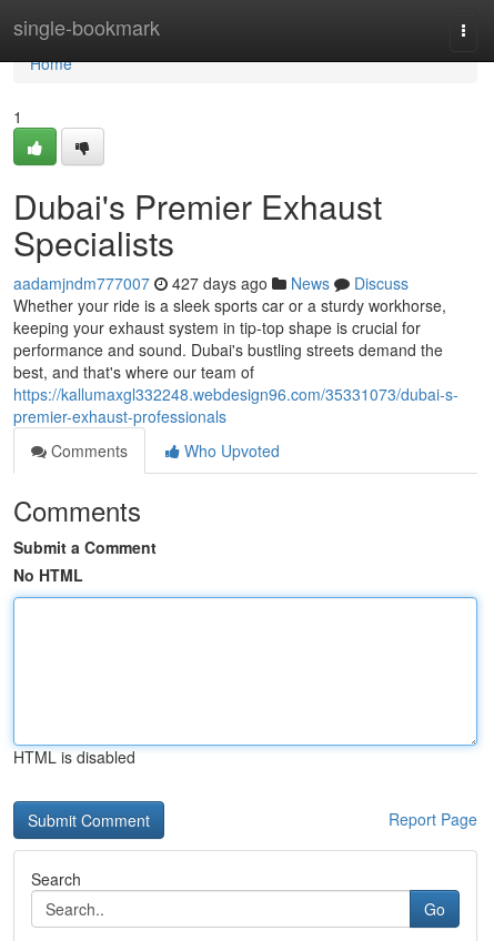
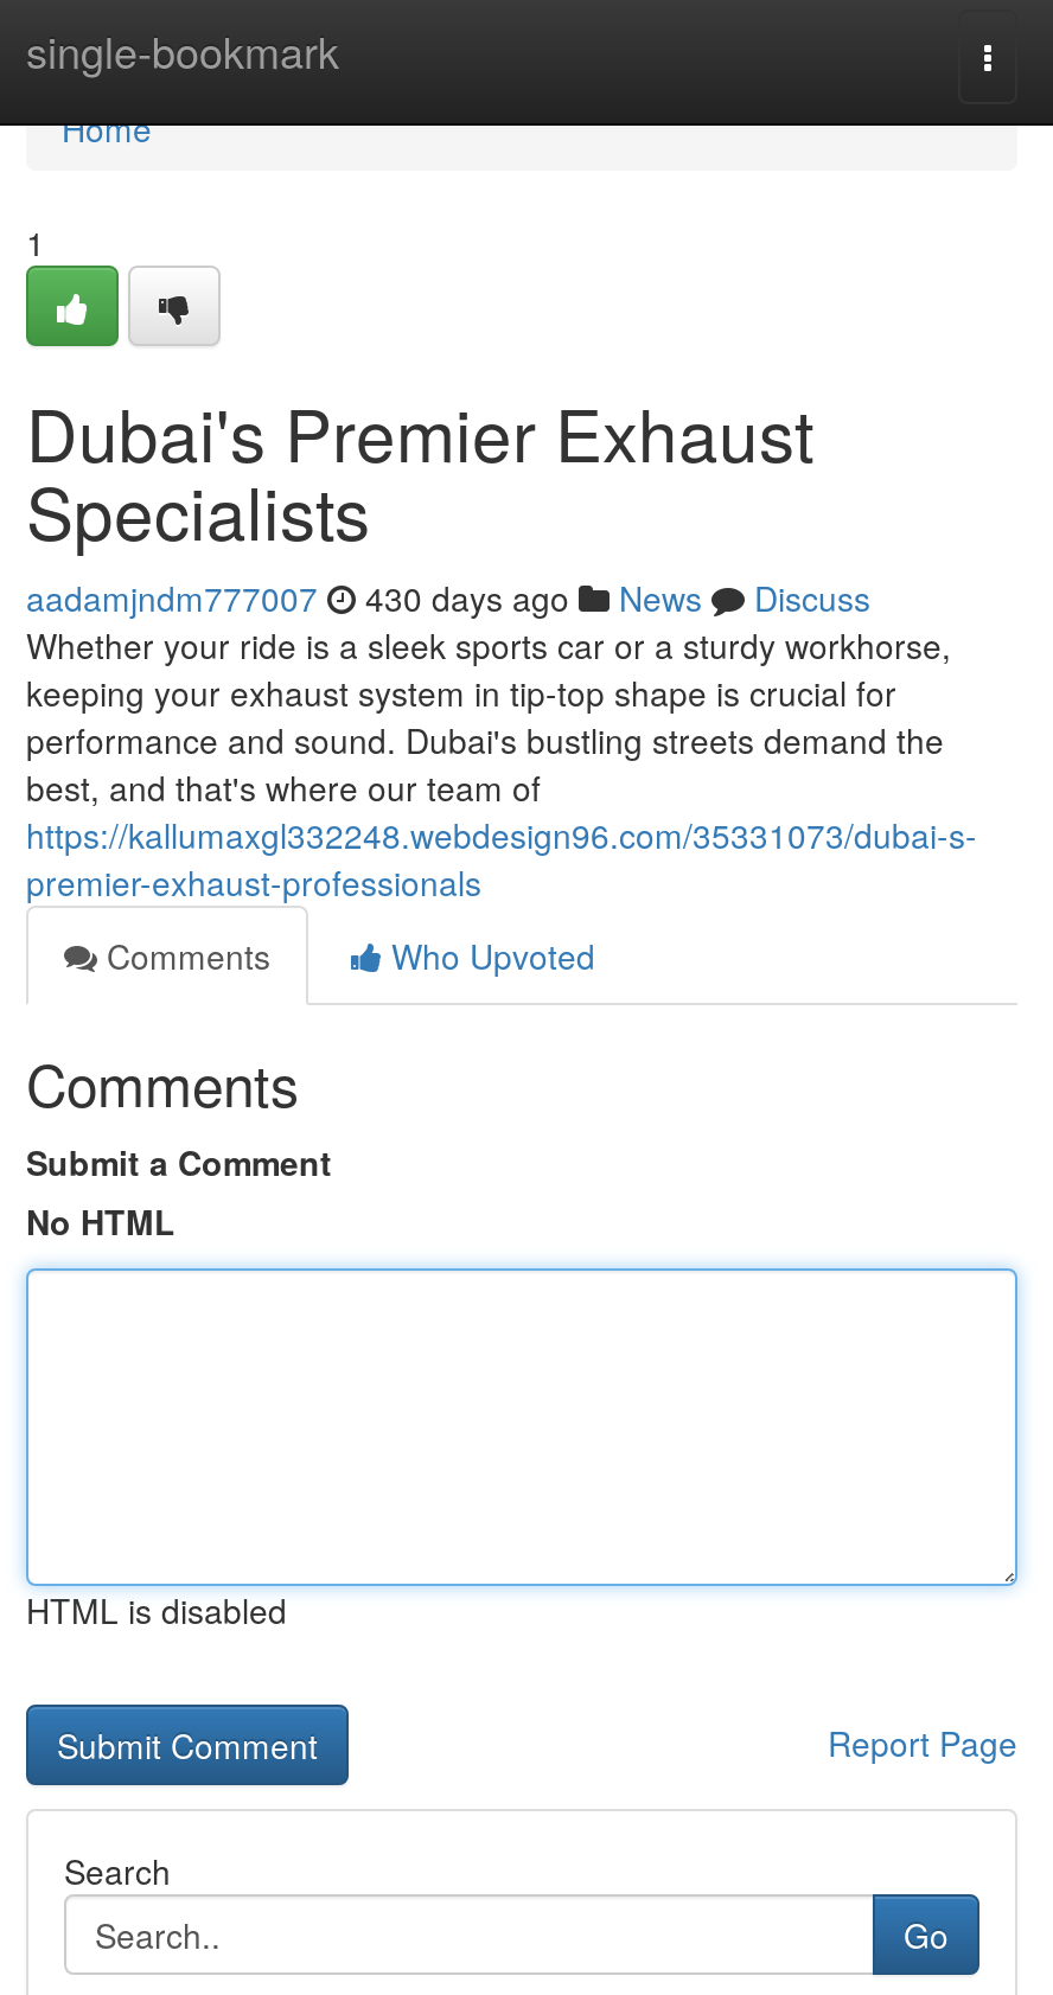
- aadamjndm777007 427 days ago News Discuss
+ aadamjndm777007 430 days ago News Discuss
